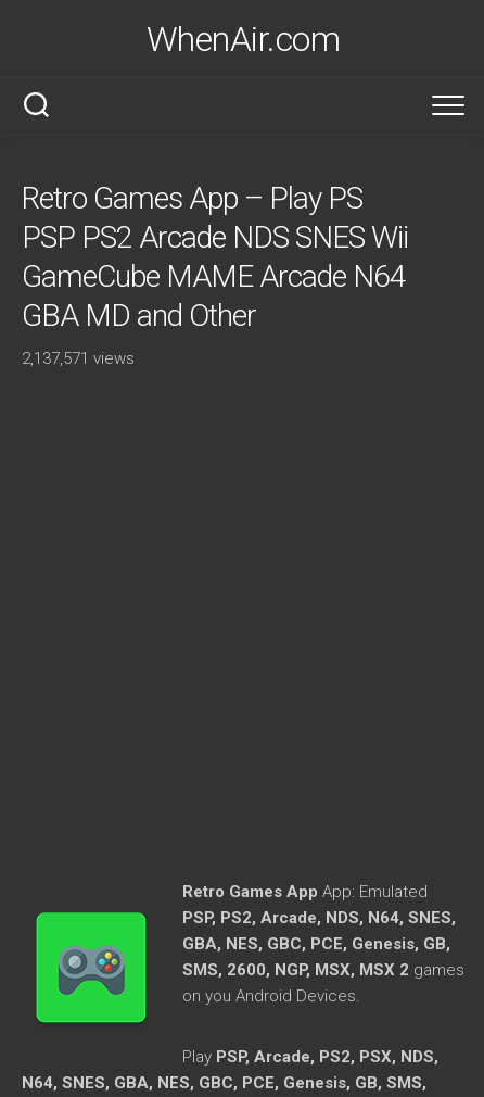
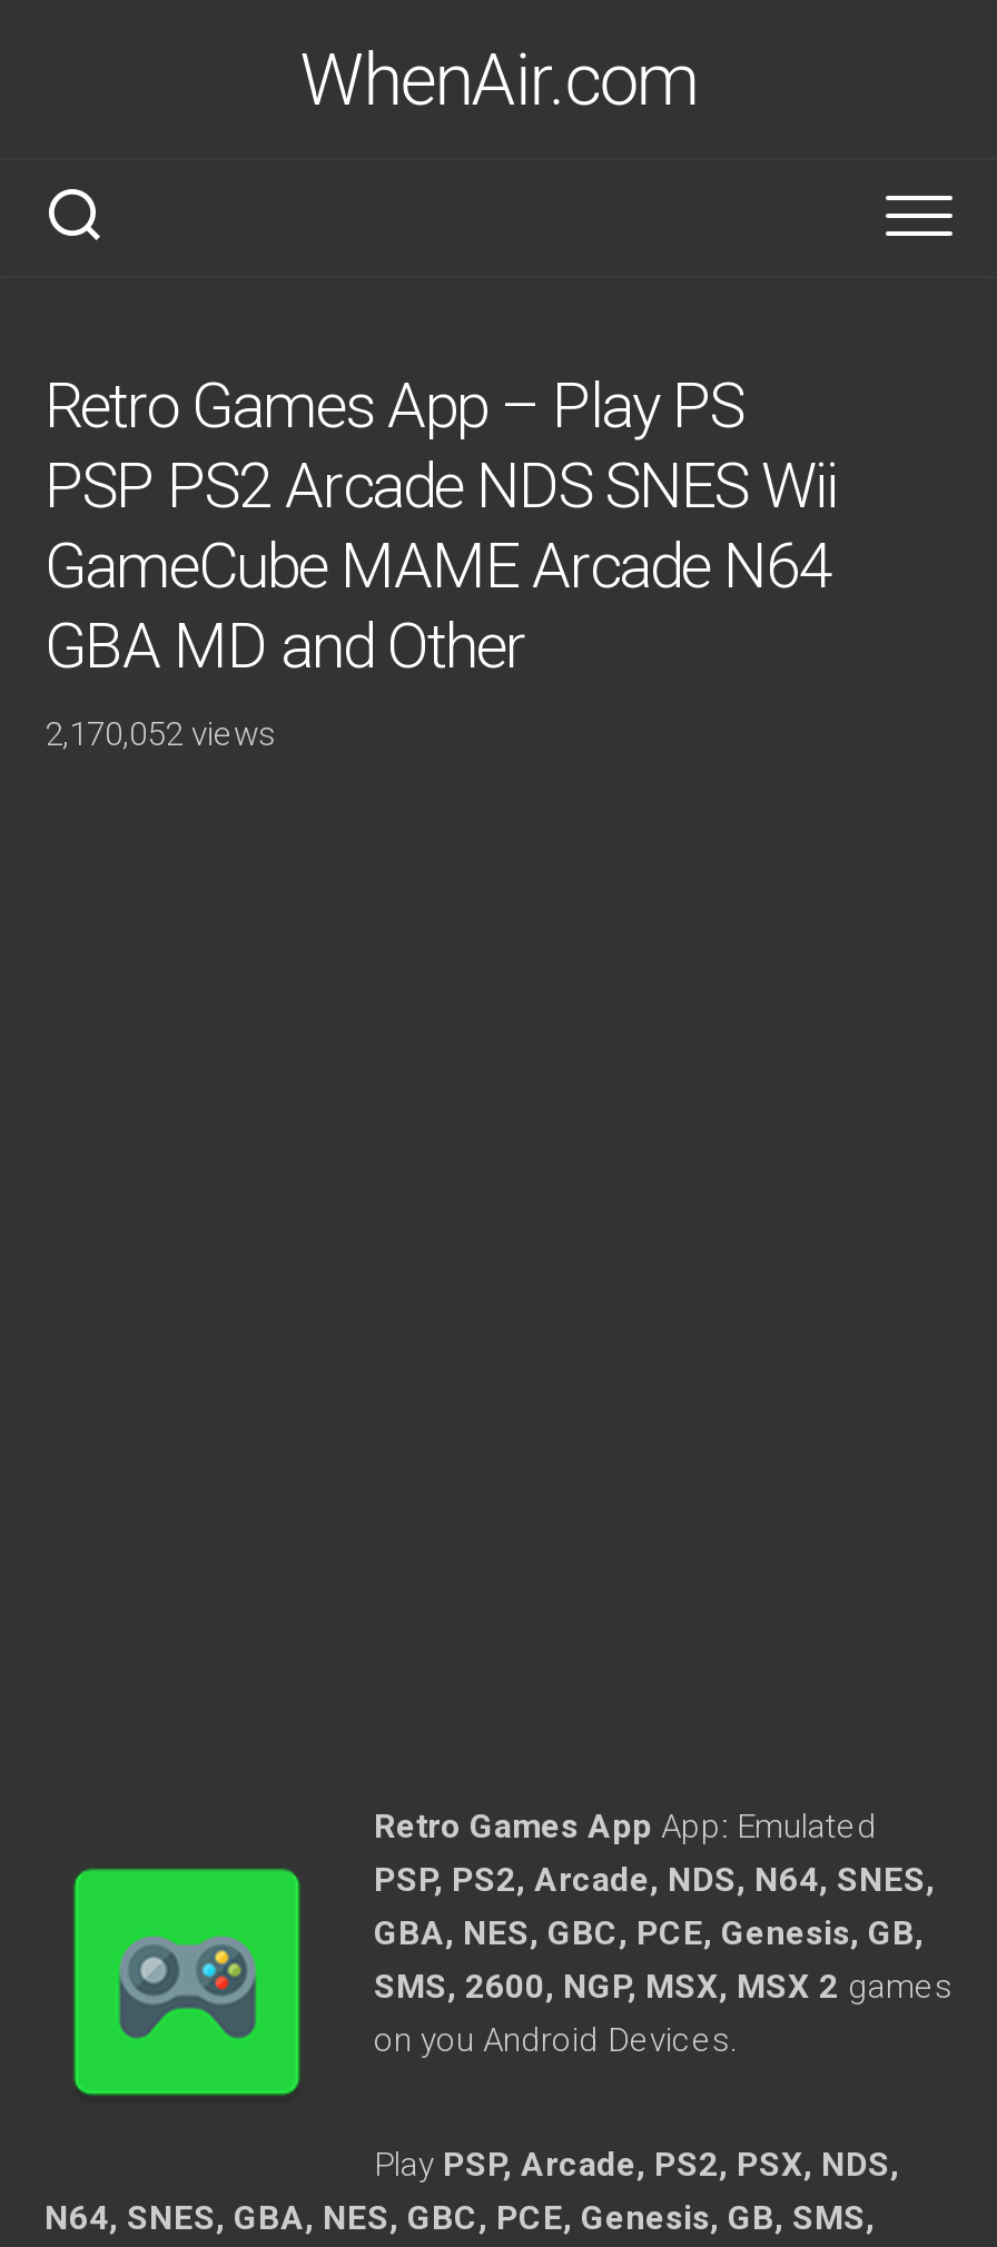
- 2,137,571 views
+ 2,170,052 views
